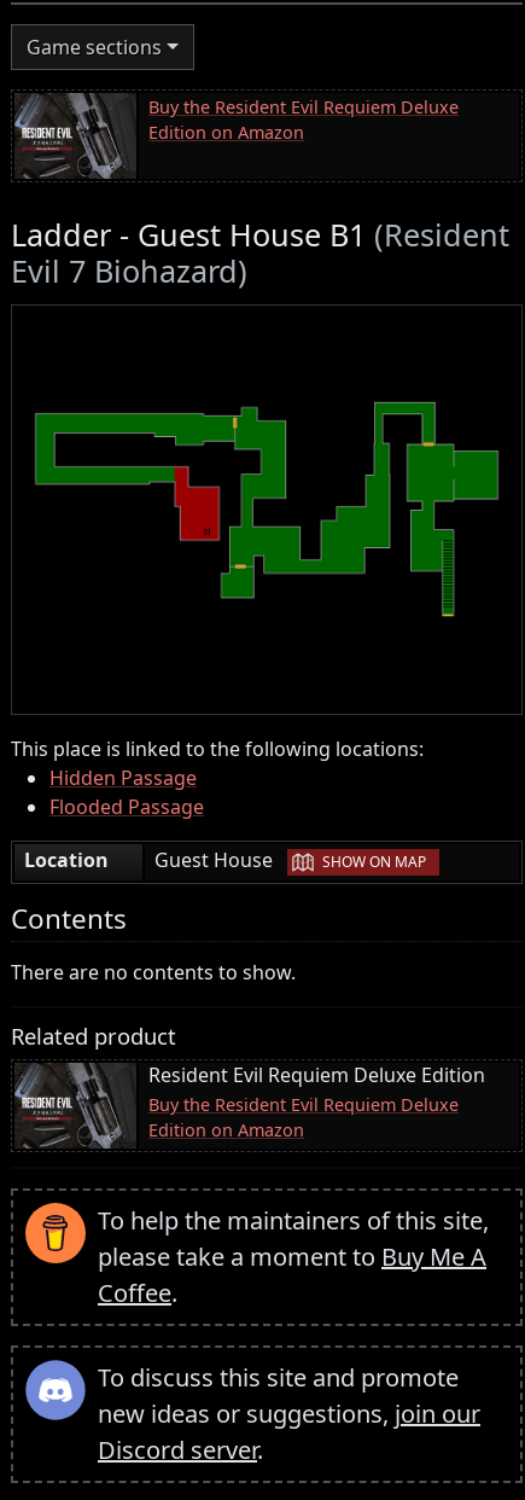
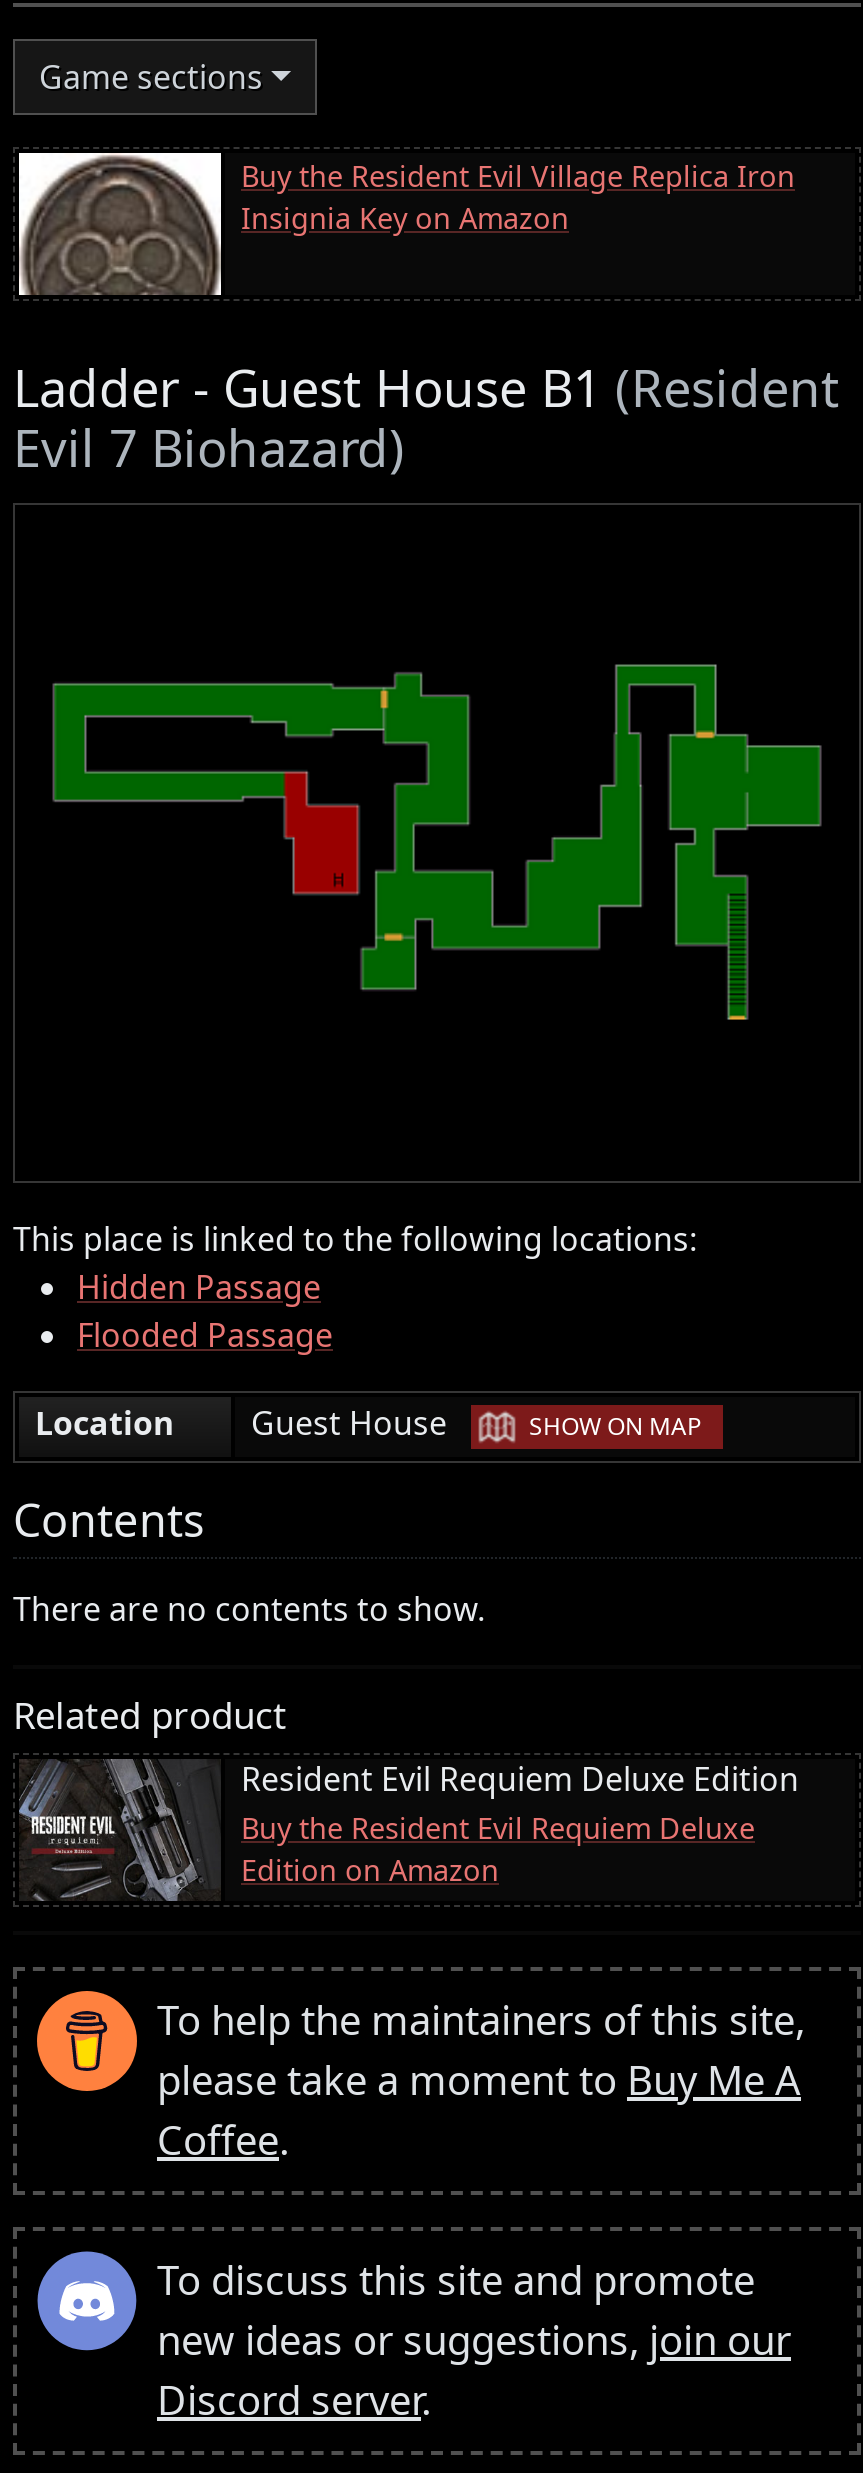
- [image]
- Buy the Resident Evil Requiem Deluxe
- Edition on Amazon
+ [image]
+ Buy the Resident Evil Village Replica Iron
+ Insignia Key on Amazon
